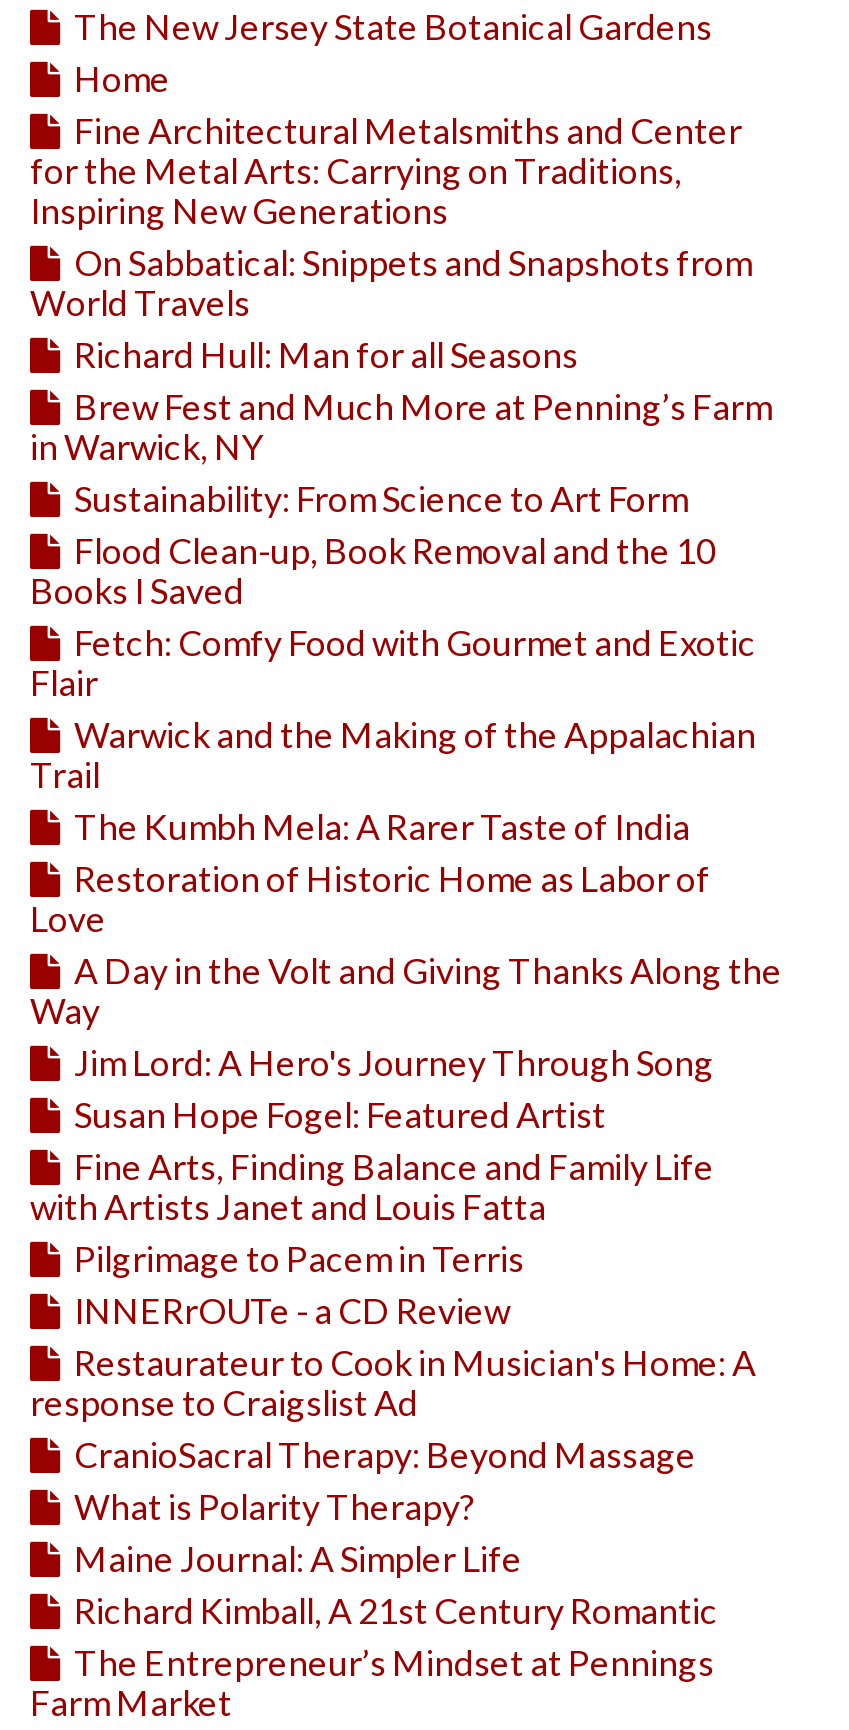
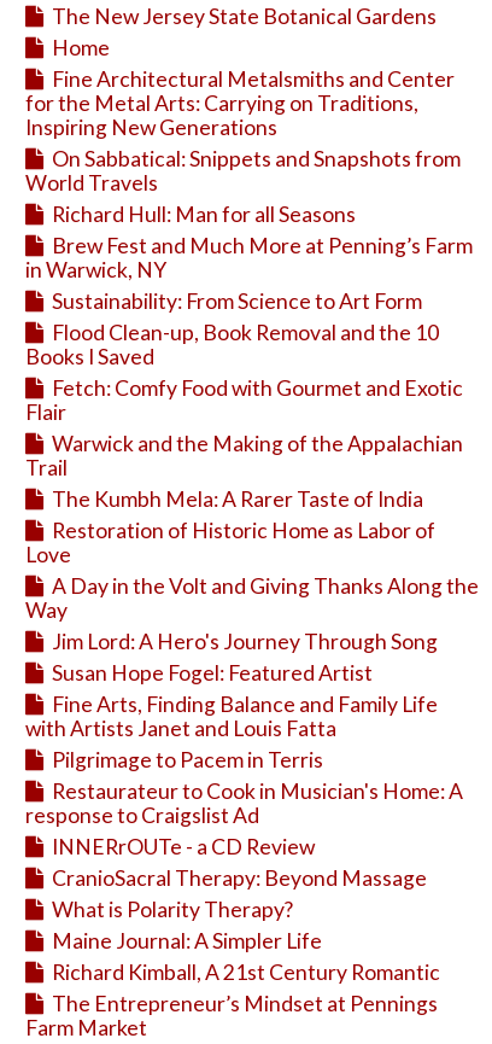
moved down: INNERrOUTe - a CD Review

moved up: Restaurateur to Cook in Musician's Home: A | response to Craigslist Ad
